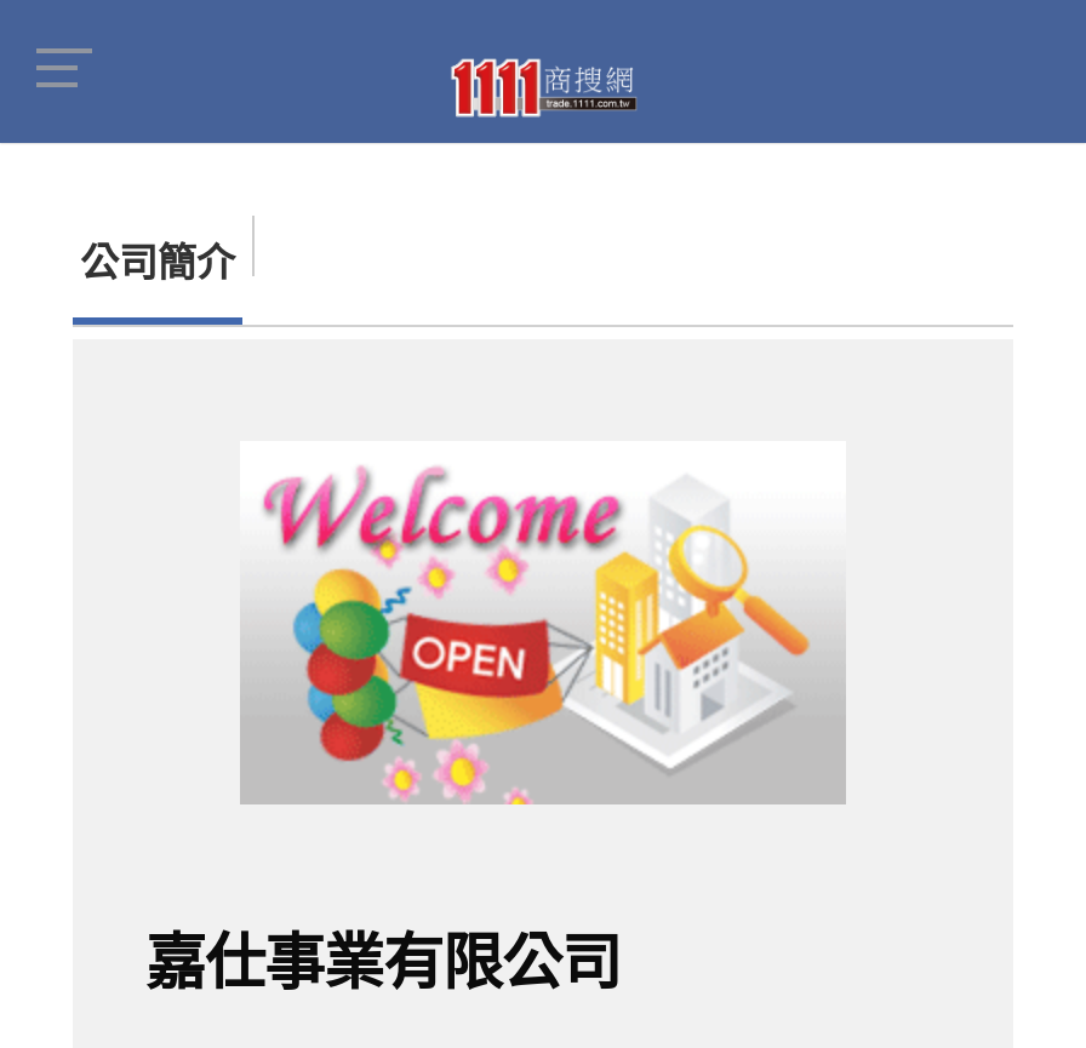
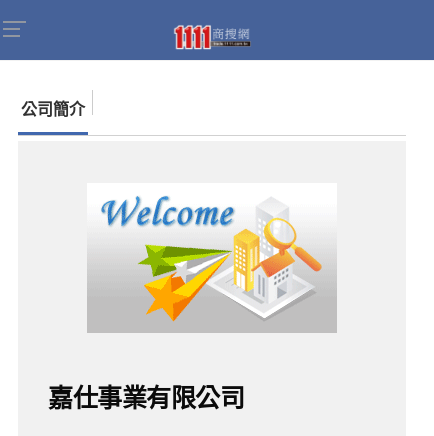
- [image]
+ [image]
